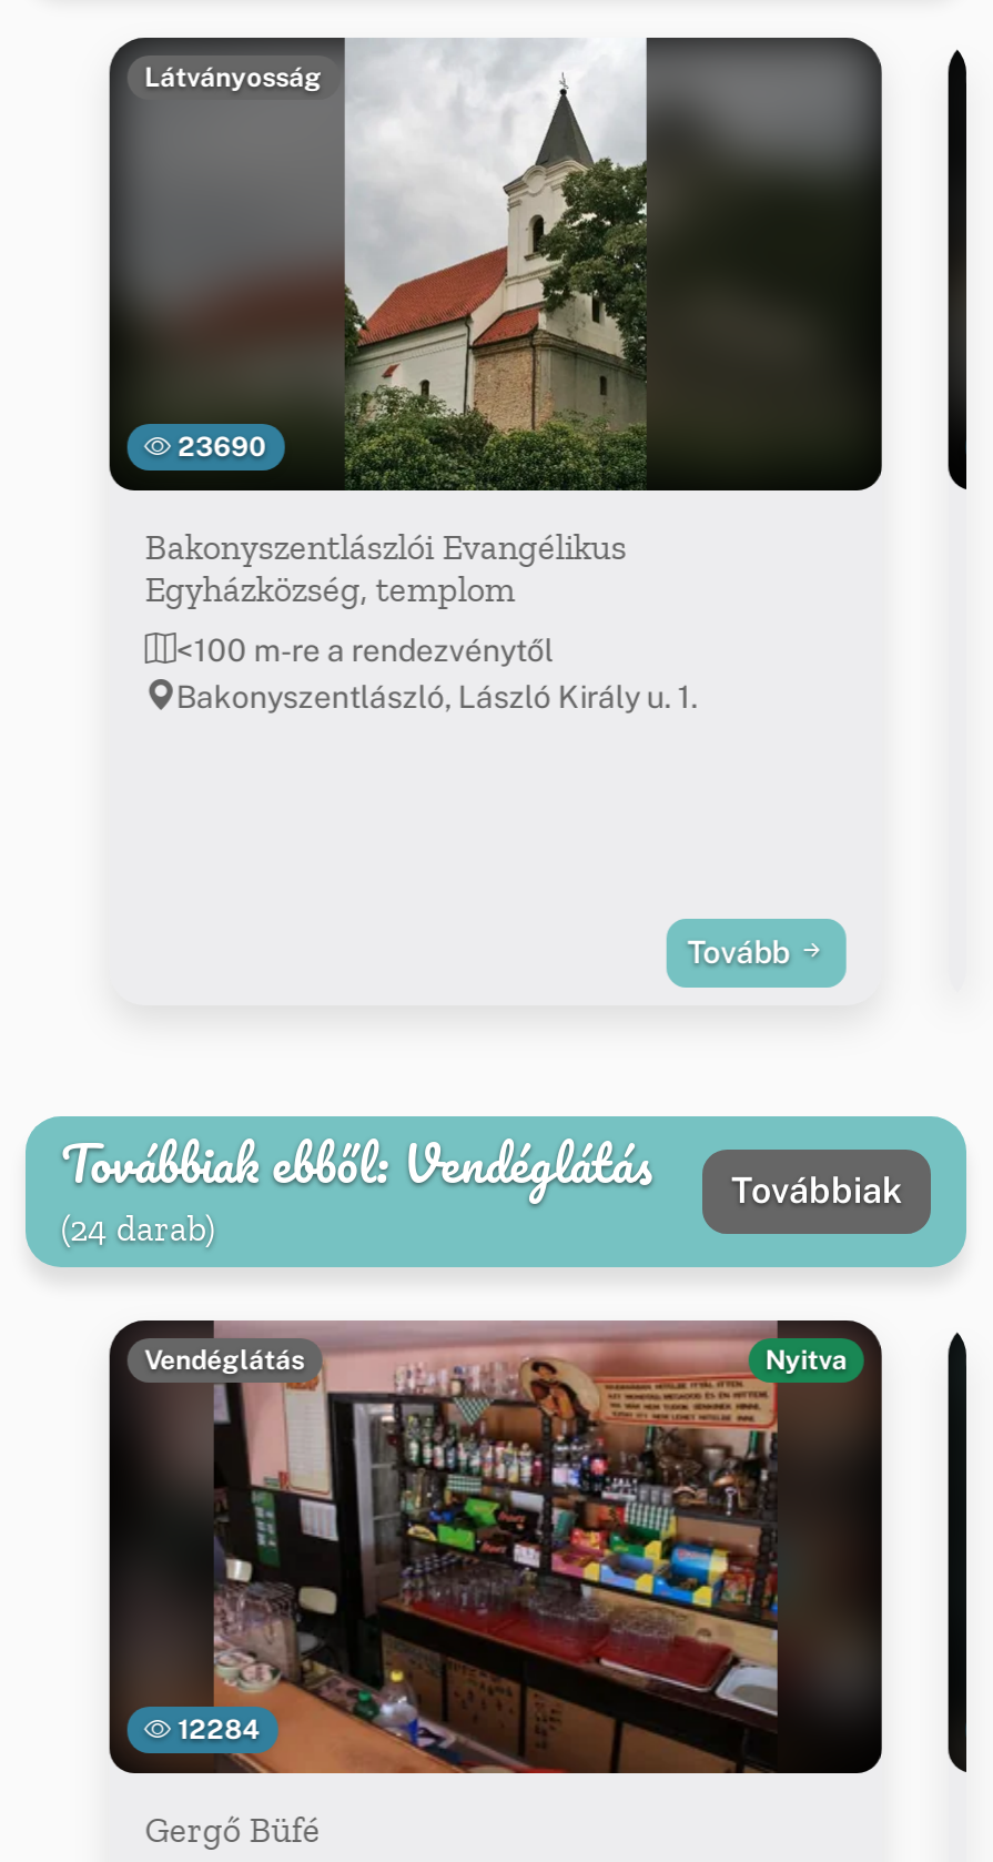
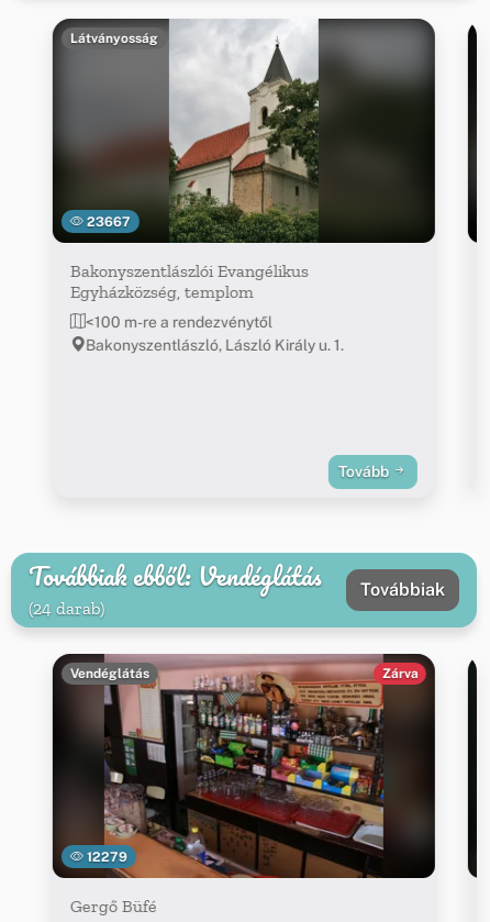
- 23690
+ 23667

- Nyitva
+ Zárva

- 12284
+ 12279
